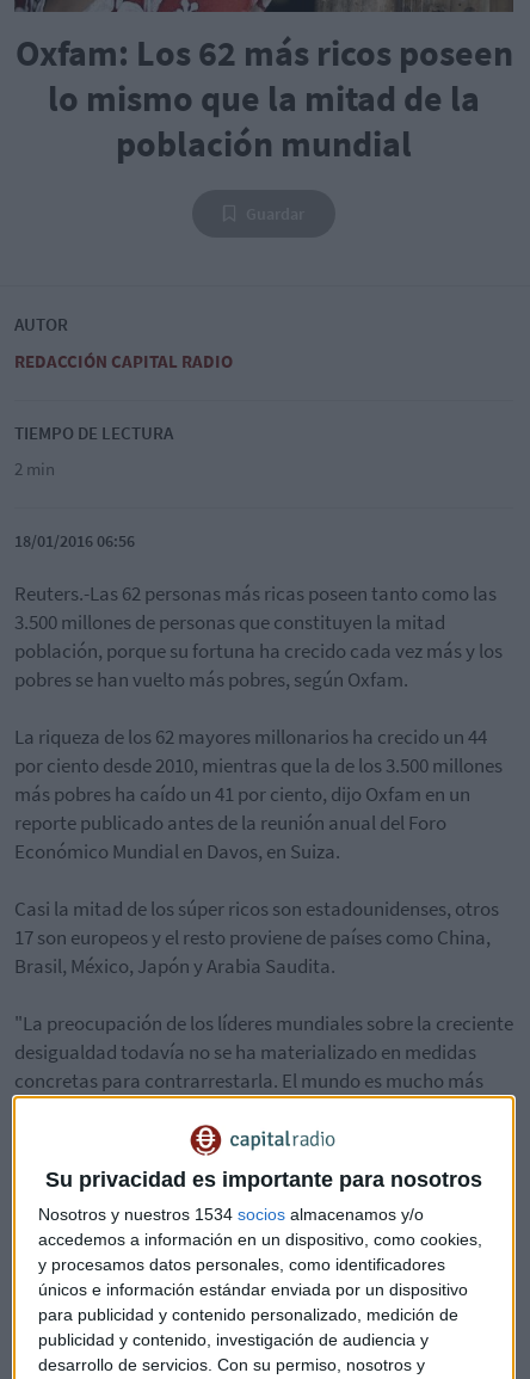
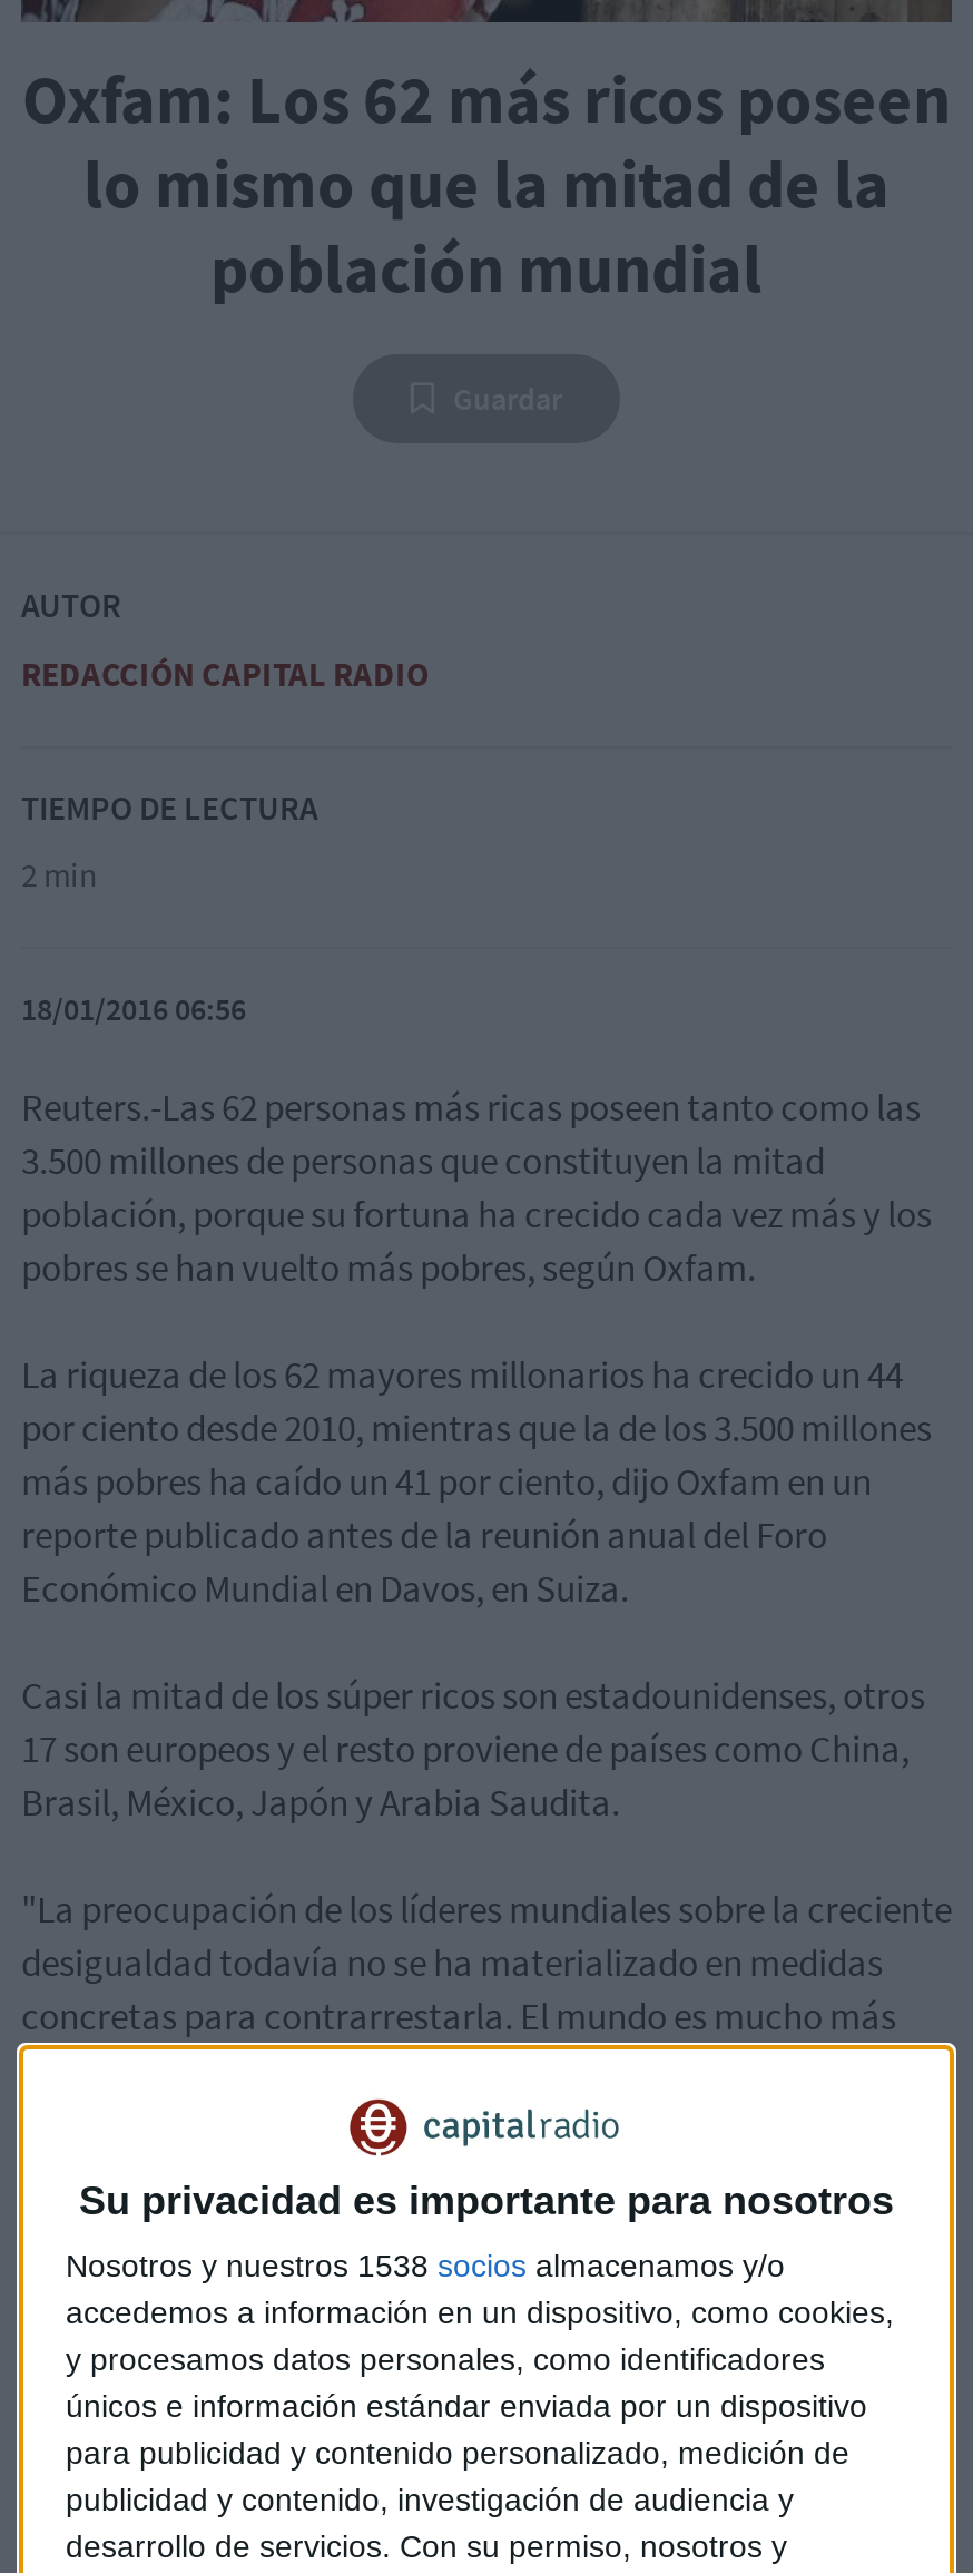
- Nosotros y nuestros 1534 socios almacenamos y/o
+ Nosotros y nuestros 1538 socios almacenamos y/o
